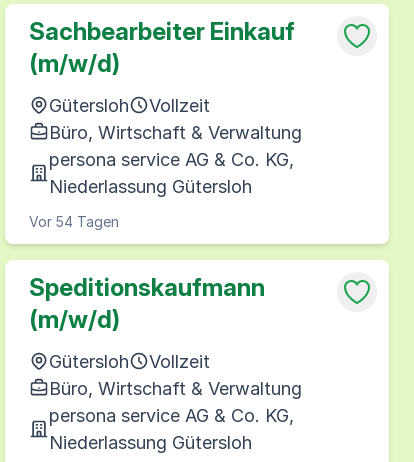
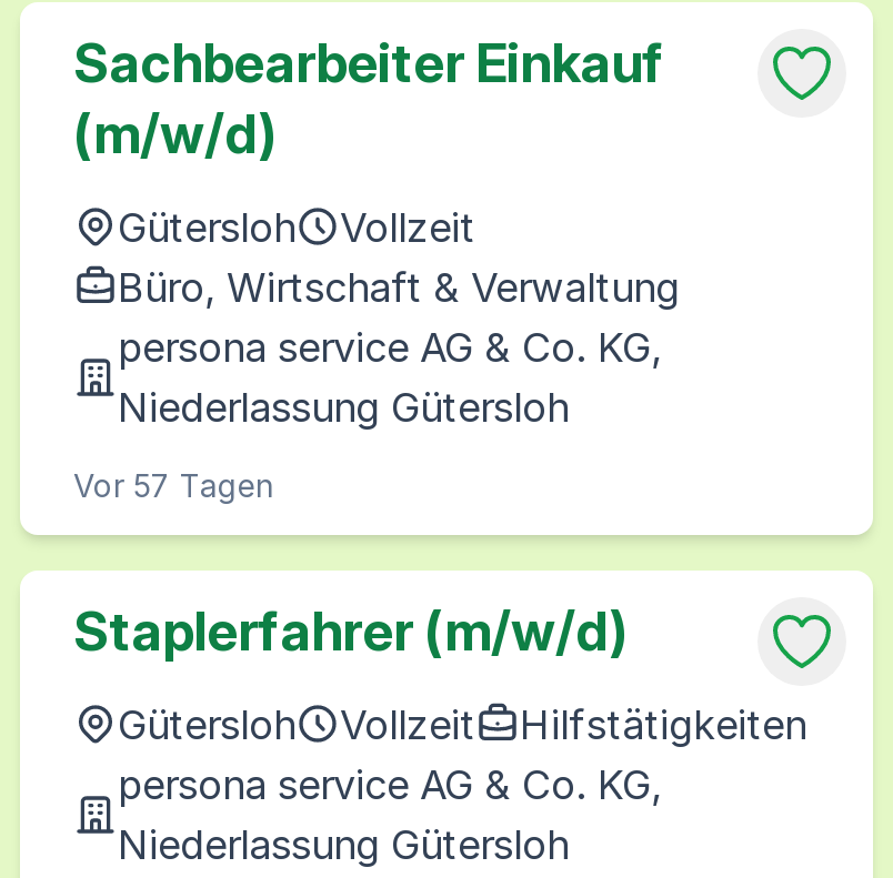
- Vor 54 Tagen
+ Vor 57 Tagen

- Speditionskaufmann
- (m/w/d)
+ Staplerfahrer (m/w/d)

- Büro, Wirtschaft & Verwaltung
+ Hilfstätigkeiten
